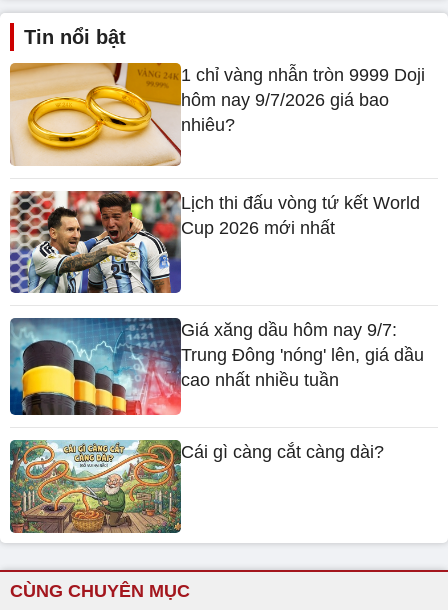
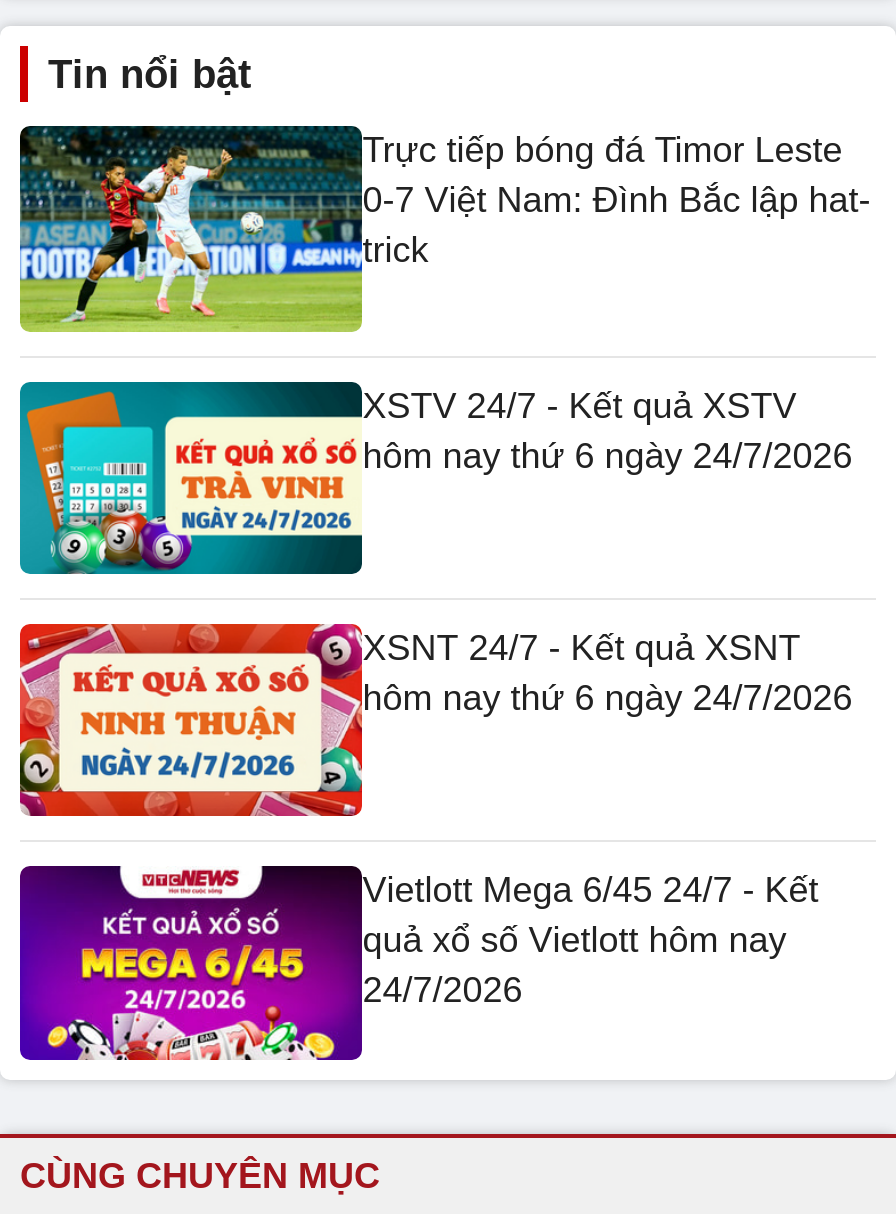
- [image]
- 1 chỉ vàng nhẫn tròn 9999 Doji
- hôm nay 9/7/2026 giá bao
- nhiêu?
+ [image]
+ Trực tiếp bóng đá Timor Leste
+ 0-7 Việt Nam: Đình Bắc lập hat-
+ trick

- [image]
- Lịch thi đấu vòng tứ kết World
- Cup 2026 mới nhất
+ [image]
+ XSTV 24/7 - Kết quả XSTV
+ hôm nay thứ 6 ngày 24/7/2026

- [image]
- Giá xăng dầu hôm nay 9/7:
- Trung Đông 'nóng' lên, giá dầu
- cao nhất nhiều tuần
+ [image]
+ XSNT 24/7 - Kết quả XSNT
+ hôm nay thứ 6 ngày 24/7/2026

- [image]
- Cái gì càng cắt càng dài?
+ [image]
+ Vietlott Mega 6/45 24/7 - Kết
+ quả xổ số Vietlott hôm nay
+ 24/7/2026
